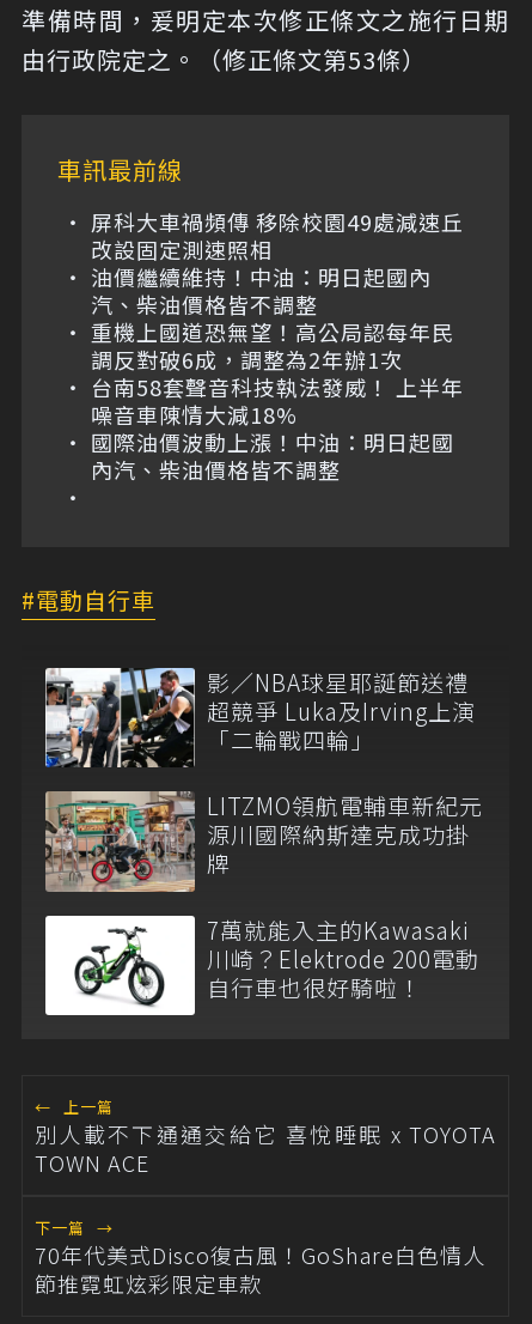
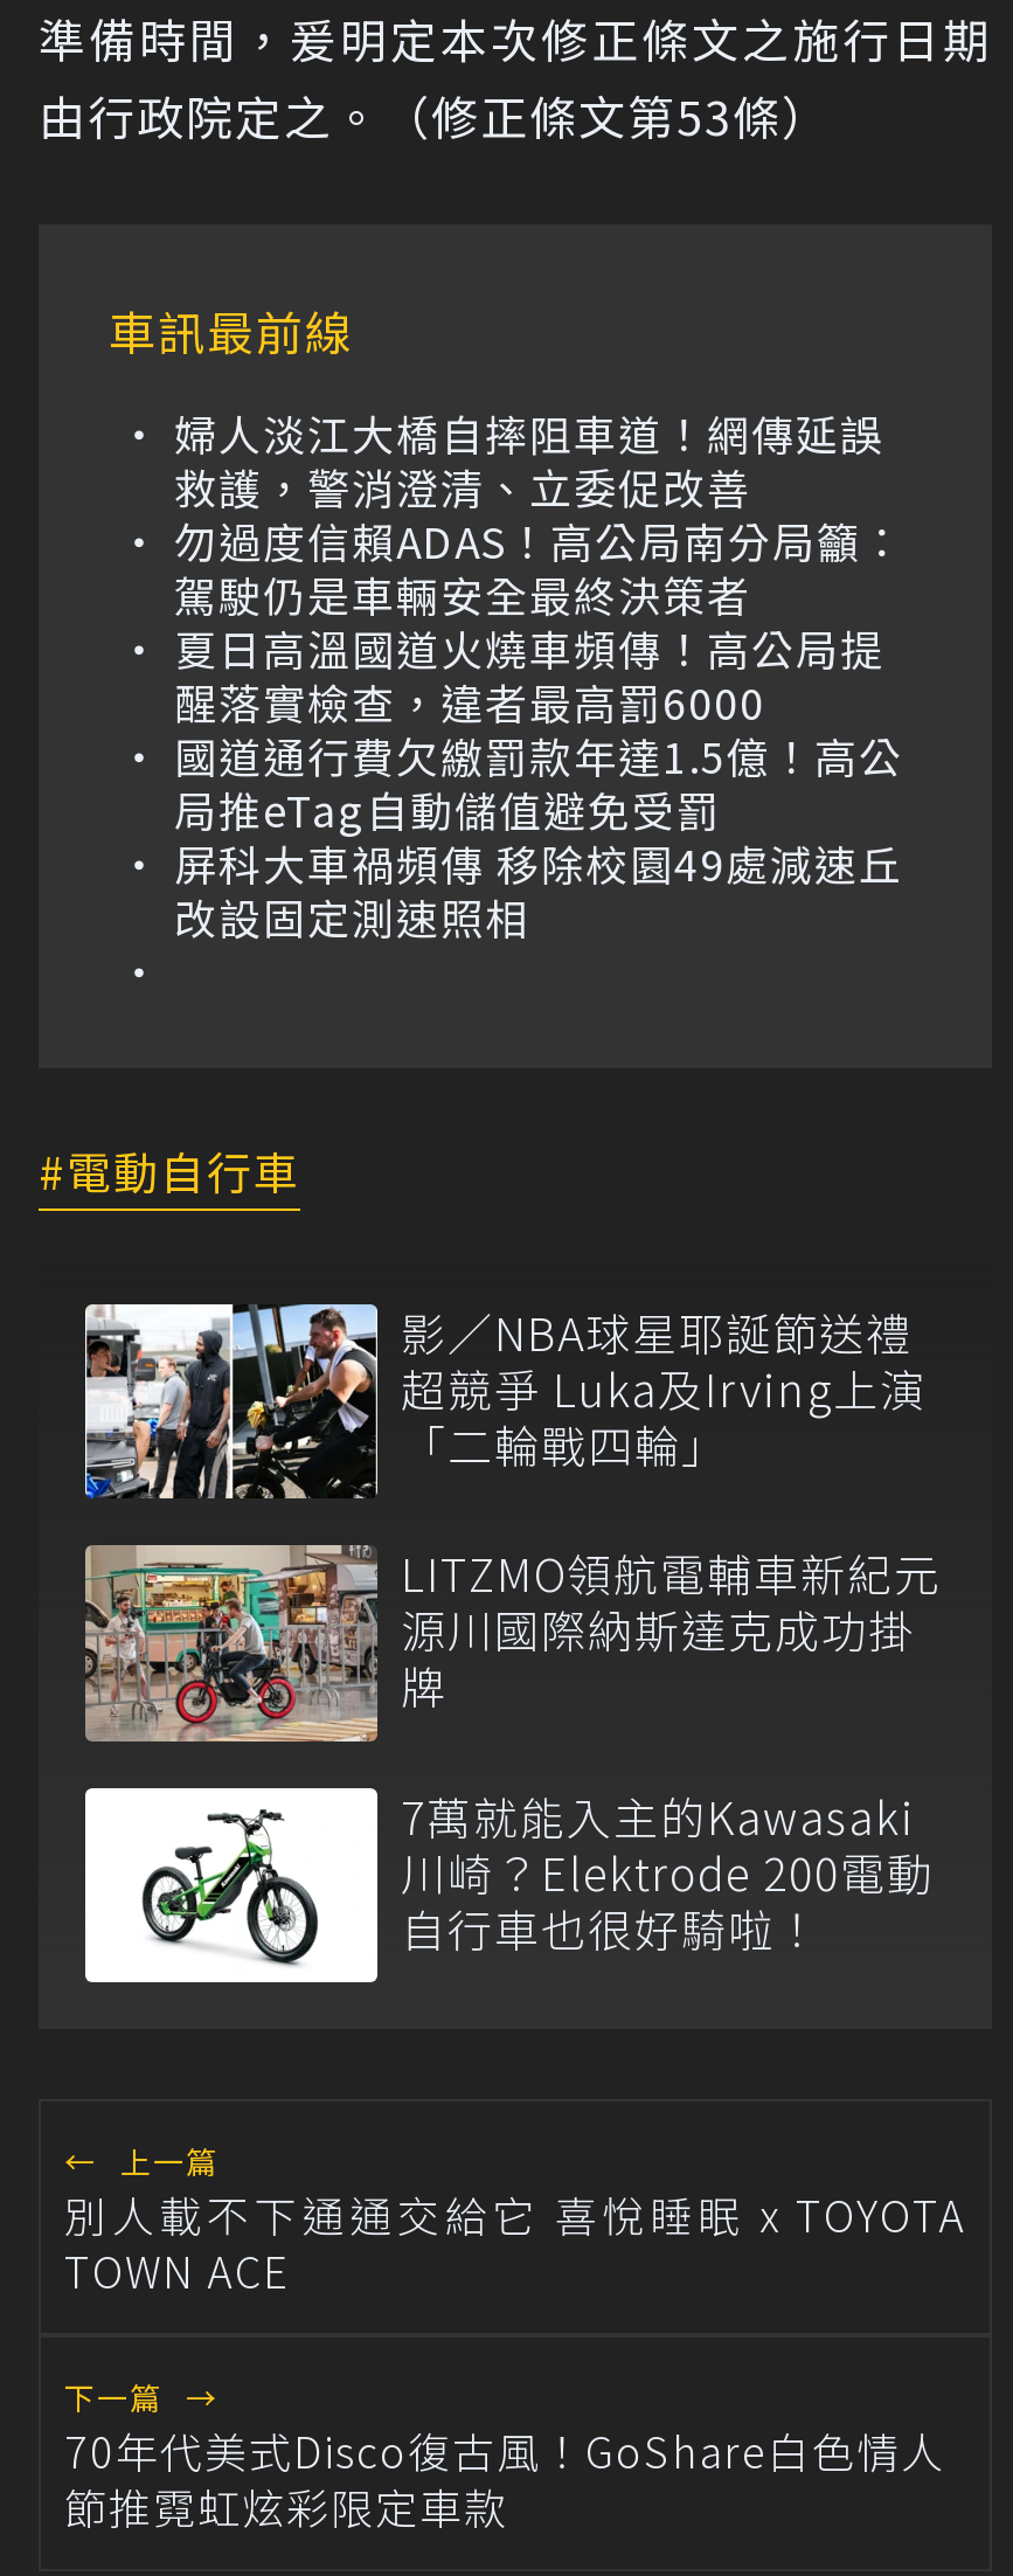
+ 婦人淡江大橋自摔阻車道！網傳延誤
+ 救護，警消澄清、立委促改善
+ 勿過度信賴ADAS！高公局南分局籲：
+ 駕駛仍是車輛安全最終決策者
+ 夏日高溫國道火燒車頻傳！高公局提
+ 醒落實檢查，違者最高罰6000
+ 國道通行費欠繳罰款年達1.5億！高公
+ 局推eTag自動儲值避免受罰

moved down: 屏科大車禍頻傳 移除校園49處減速丘 | 改設固定測速照相

- 油價繼續維持！中油：明日起國內
- 汽、柴油價格皆不調整
- 重機上國道恐無望！高公局認每年民
- 調反對破6成，調整為2年辦1次
- 台南58套聲音科技執法發威！ 上半年
- 噪音車陳情大減18%
- 國際油價波動上漲！中油：明日起國
- 內汽、柴油價格皆不調整
